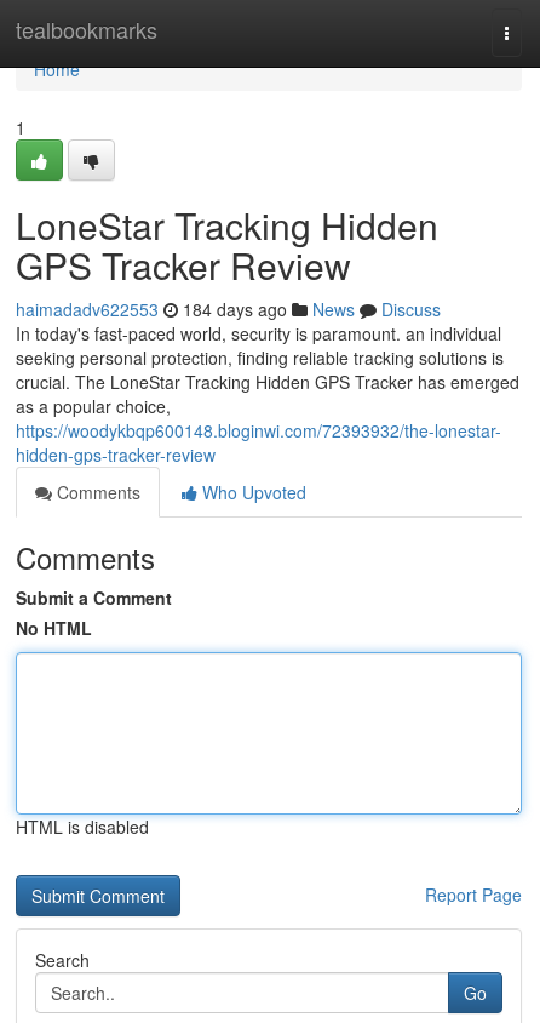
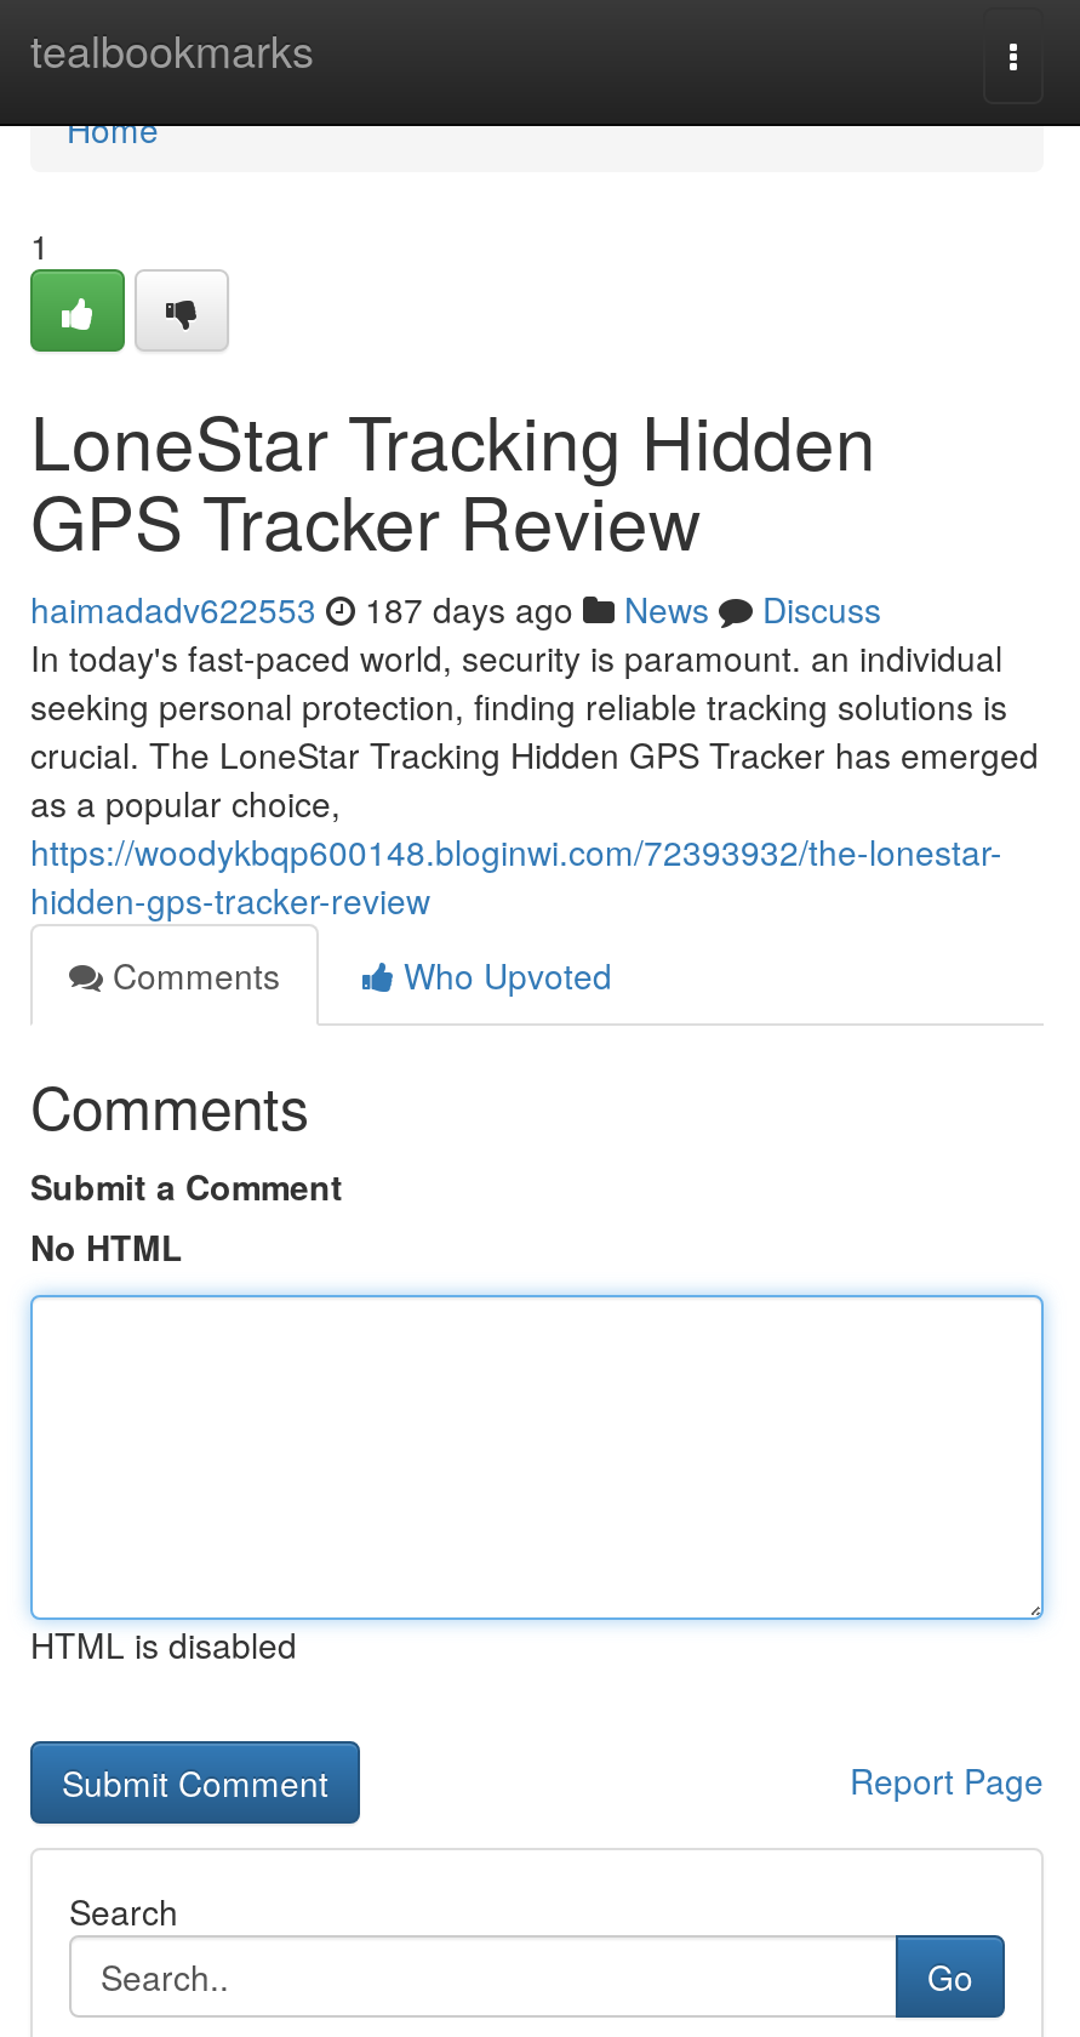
- haimadadv622553 184 days ago News Discuss
+ haimadadv622553 187 days ago News Discuss
